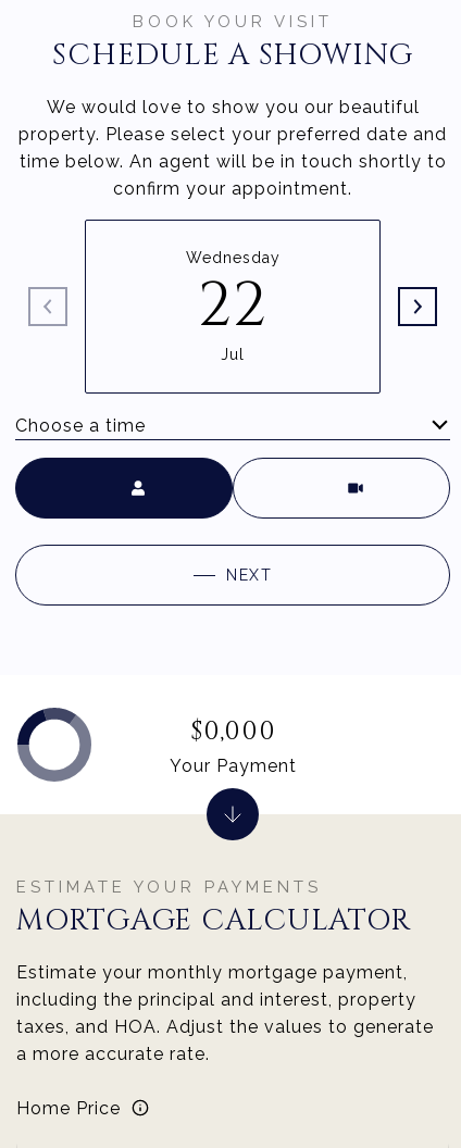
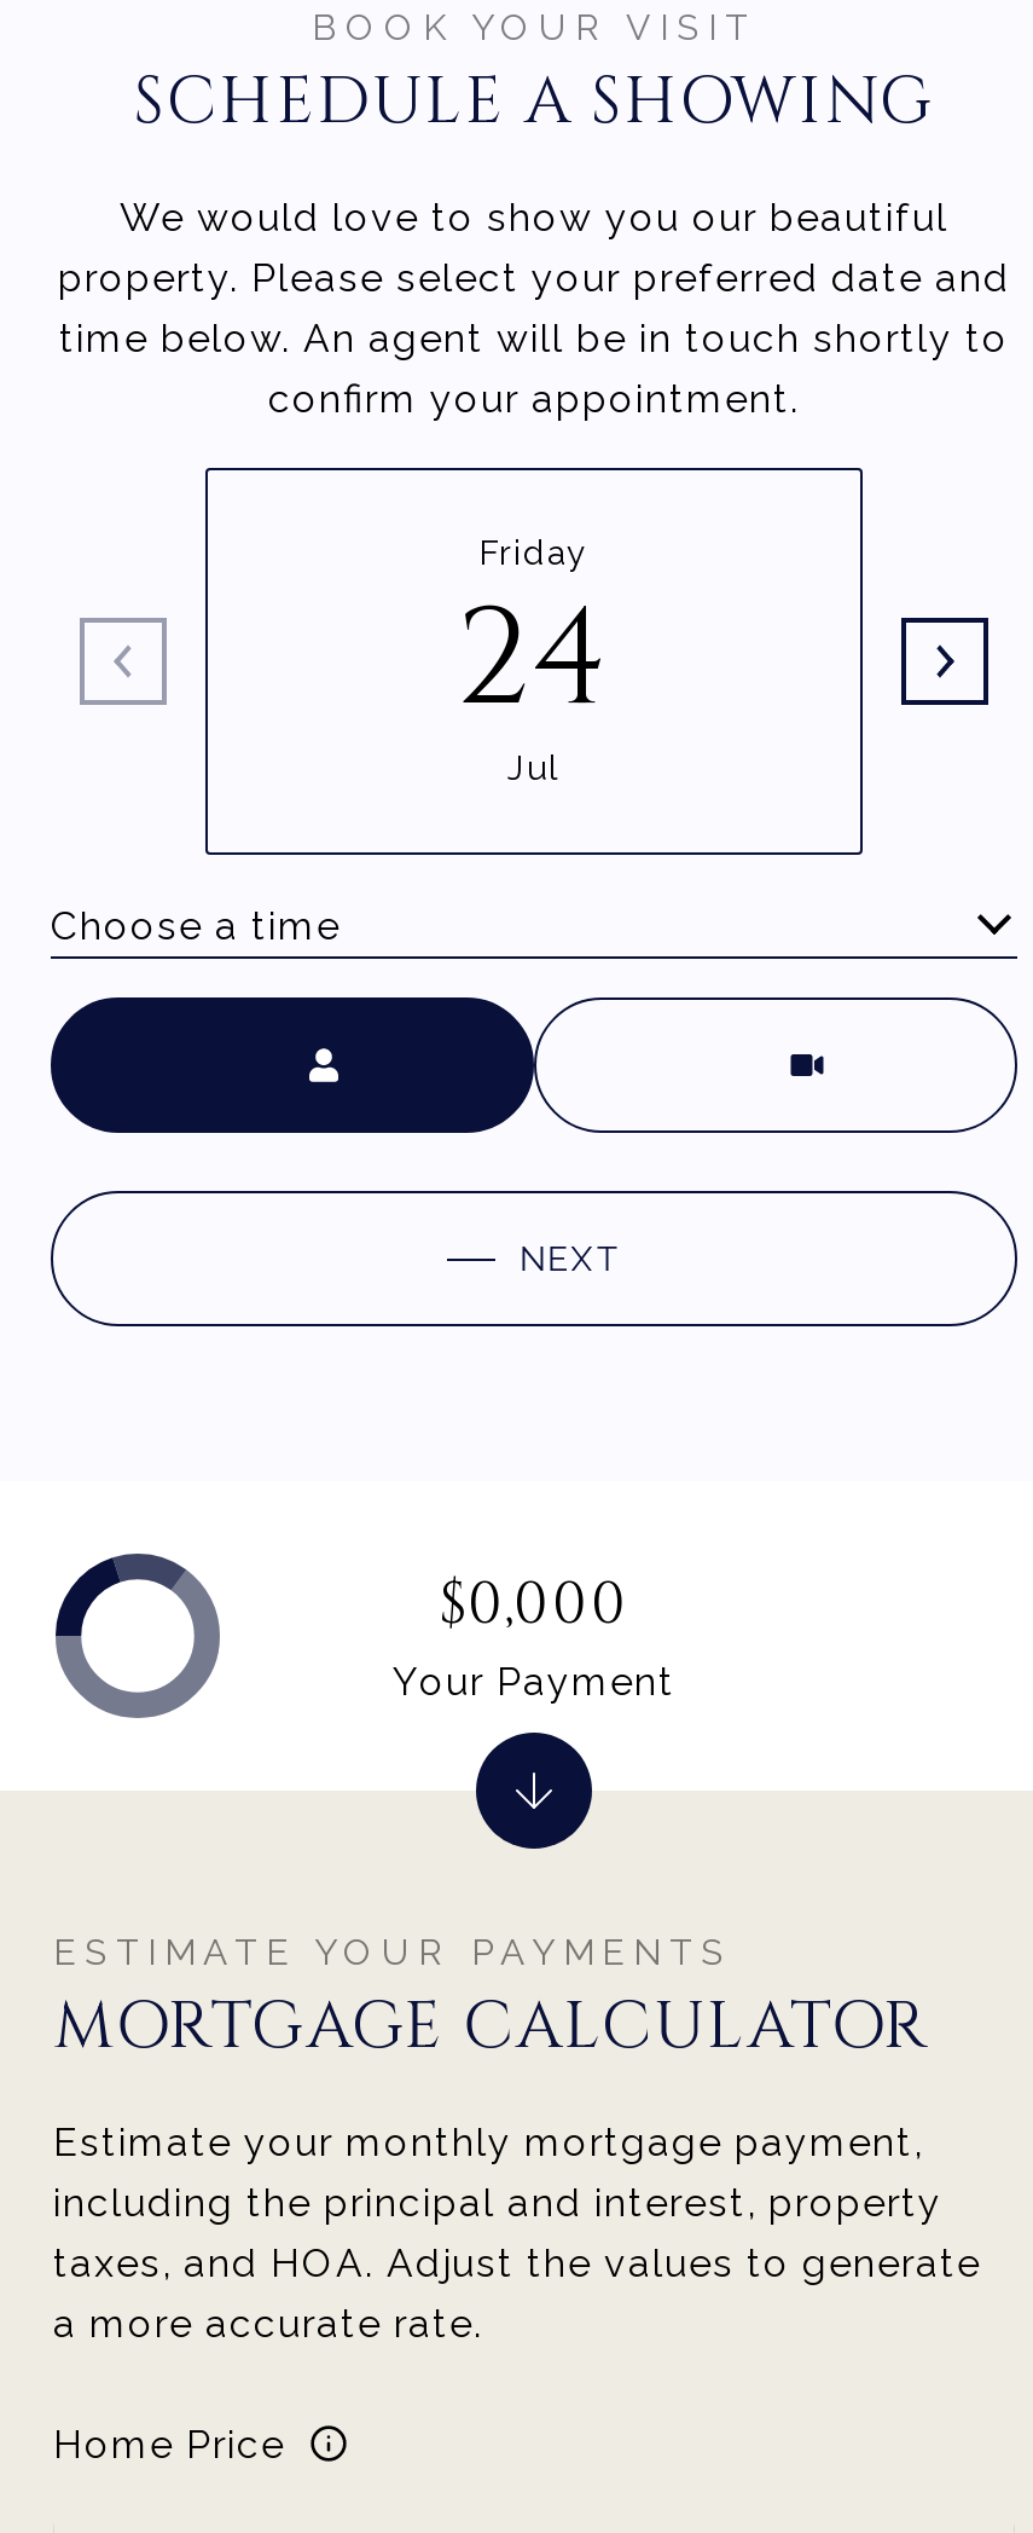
- Wednesday
- 22
+ Friday
+ 24
